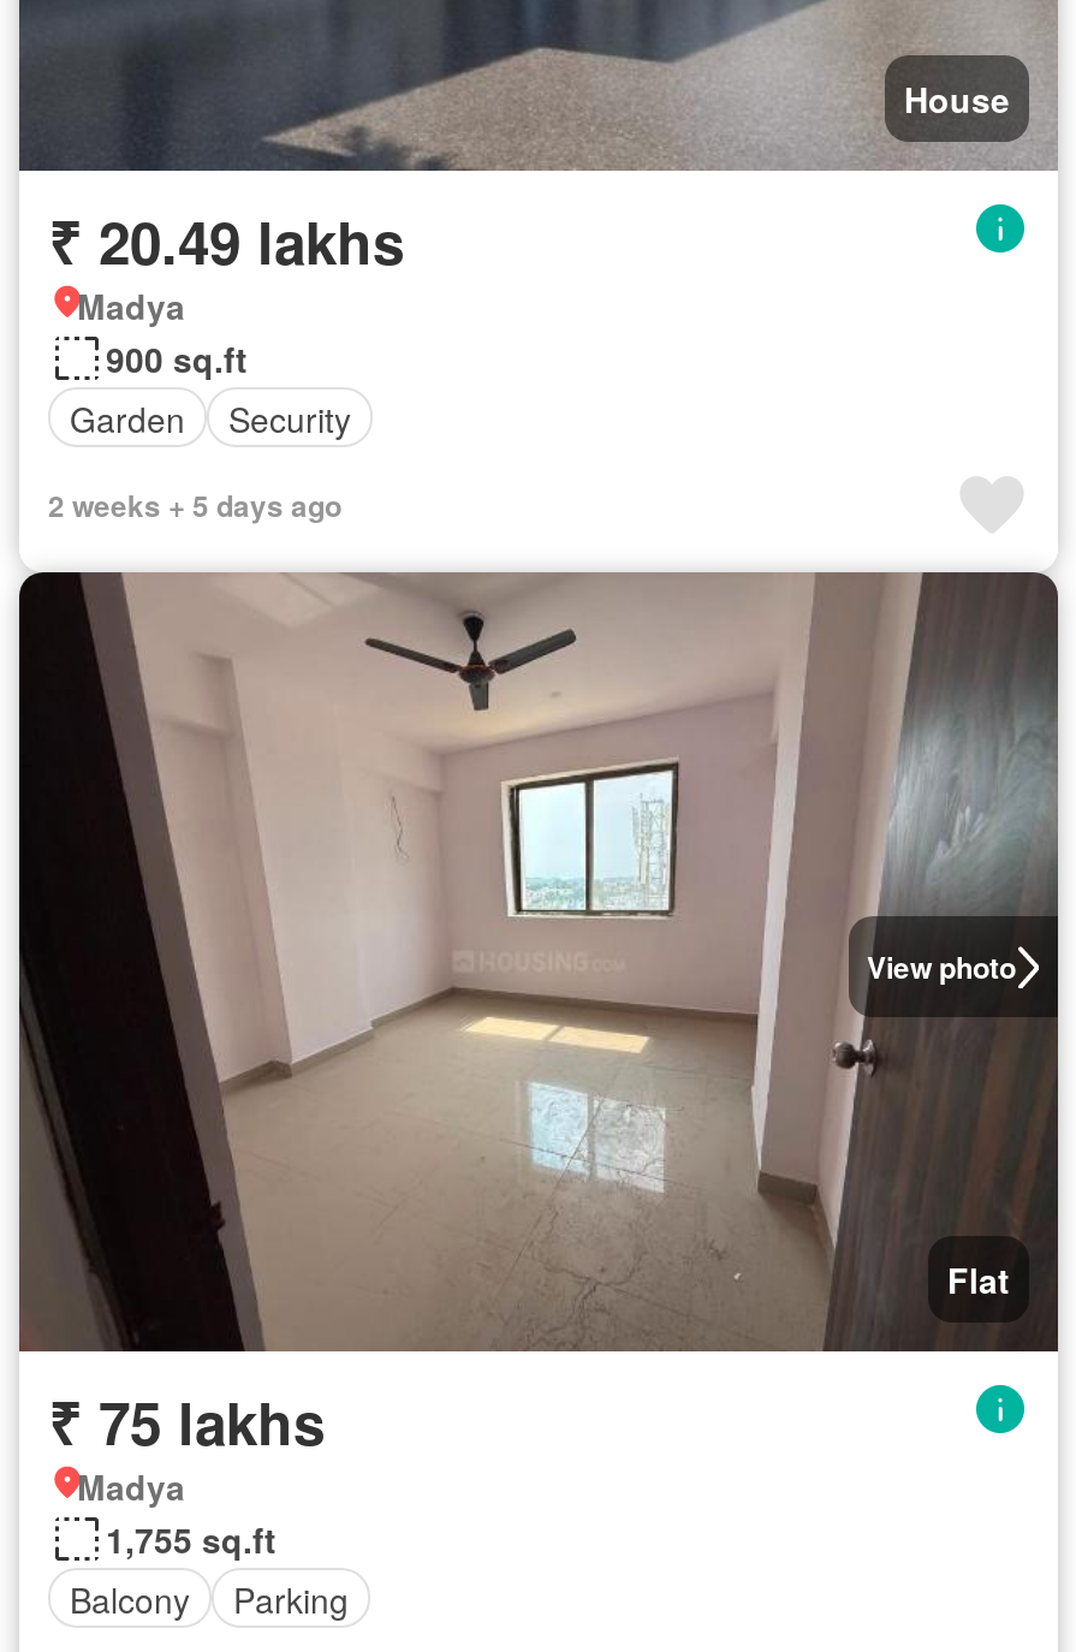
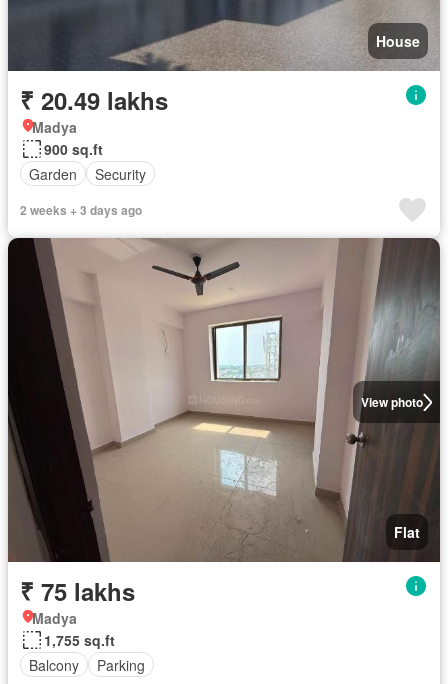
- 2 weeks + 5 days ago
+ 2 weeks + 3 days ago
